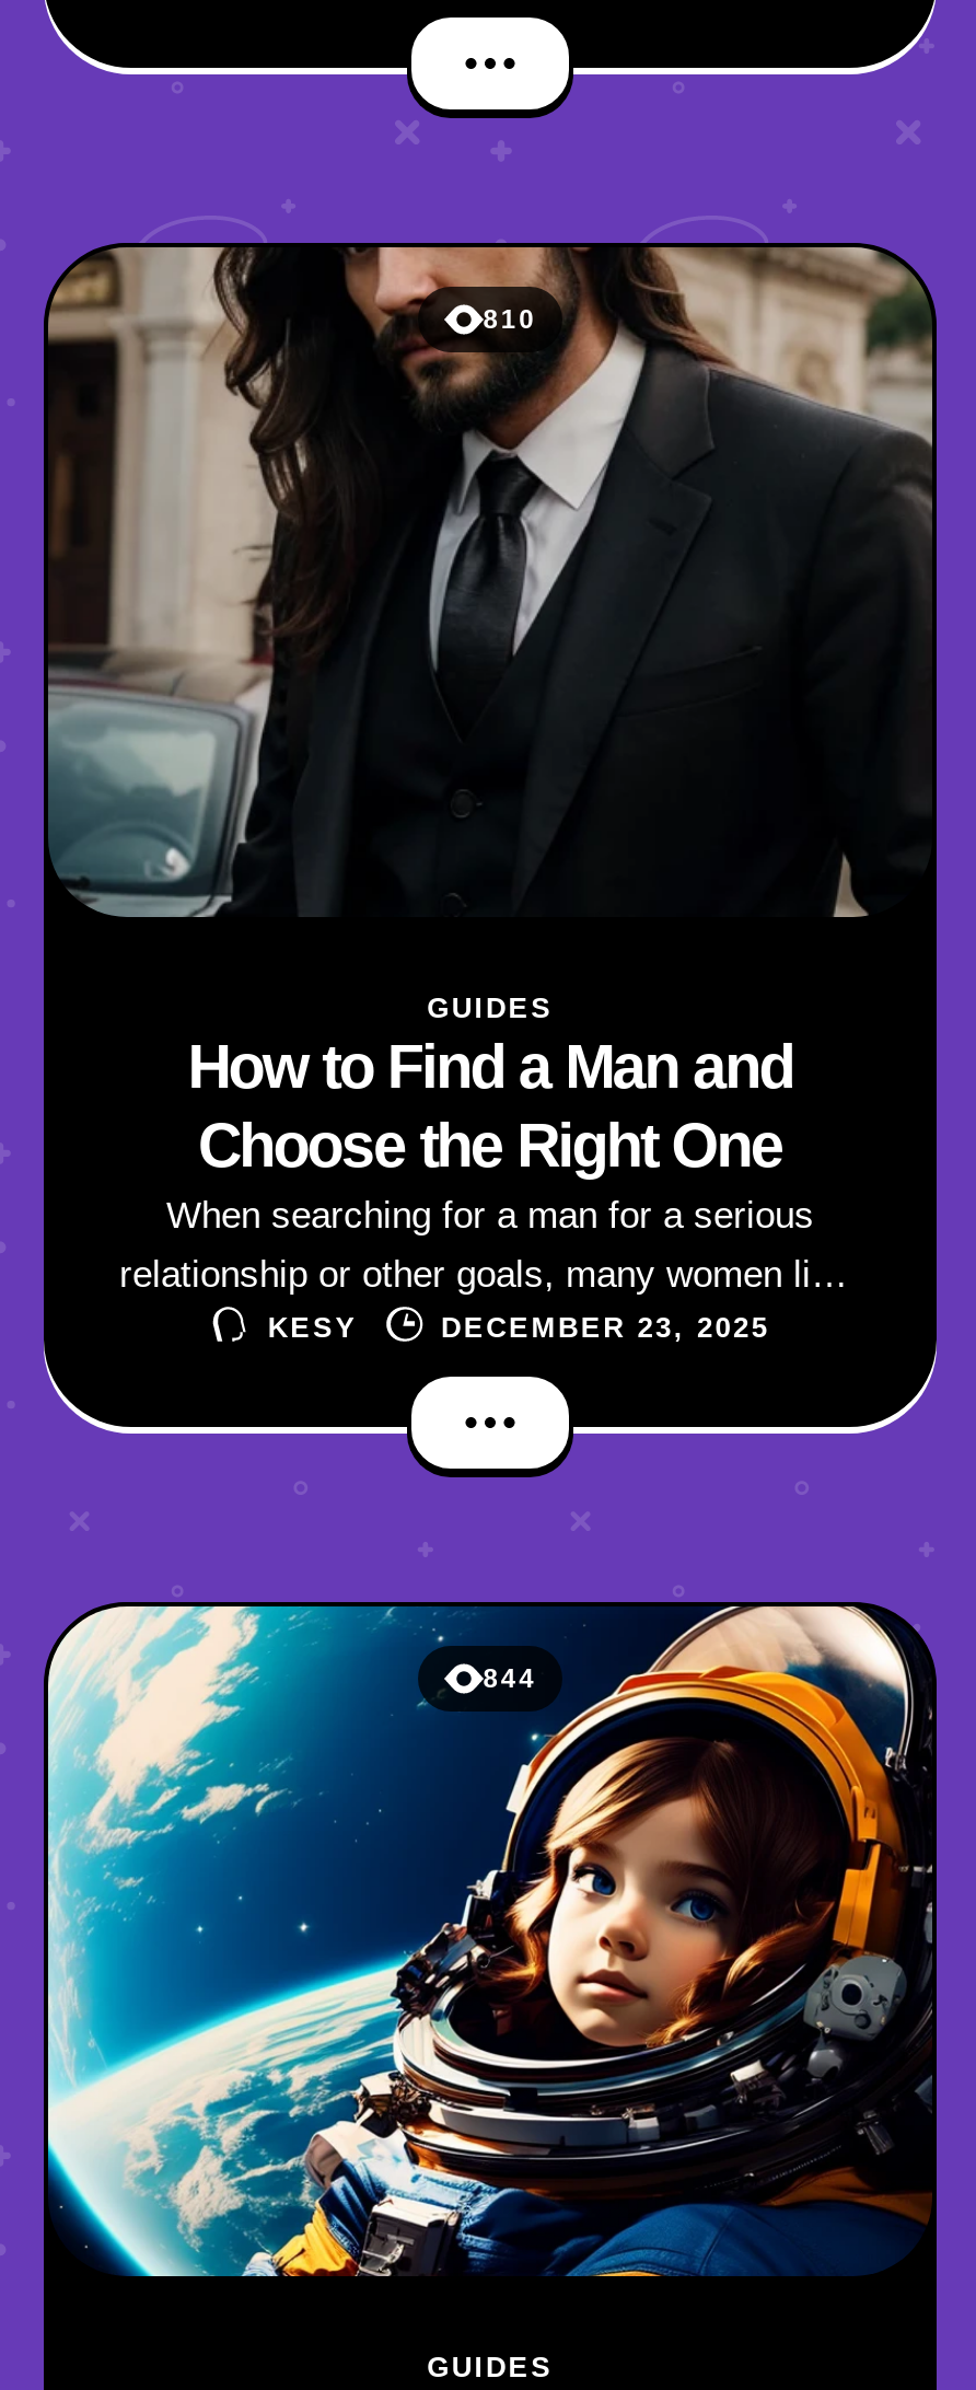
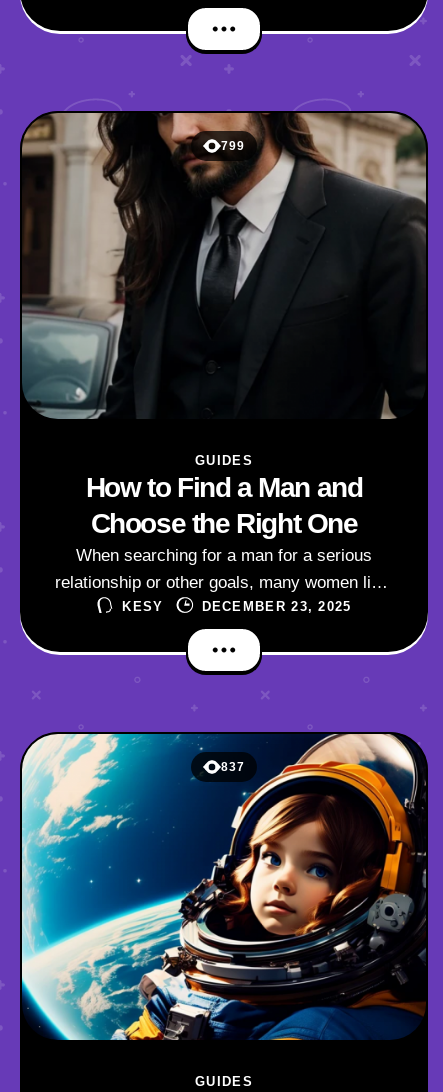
- 810
+ 799

- 844
+ 837
